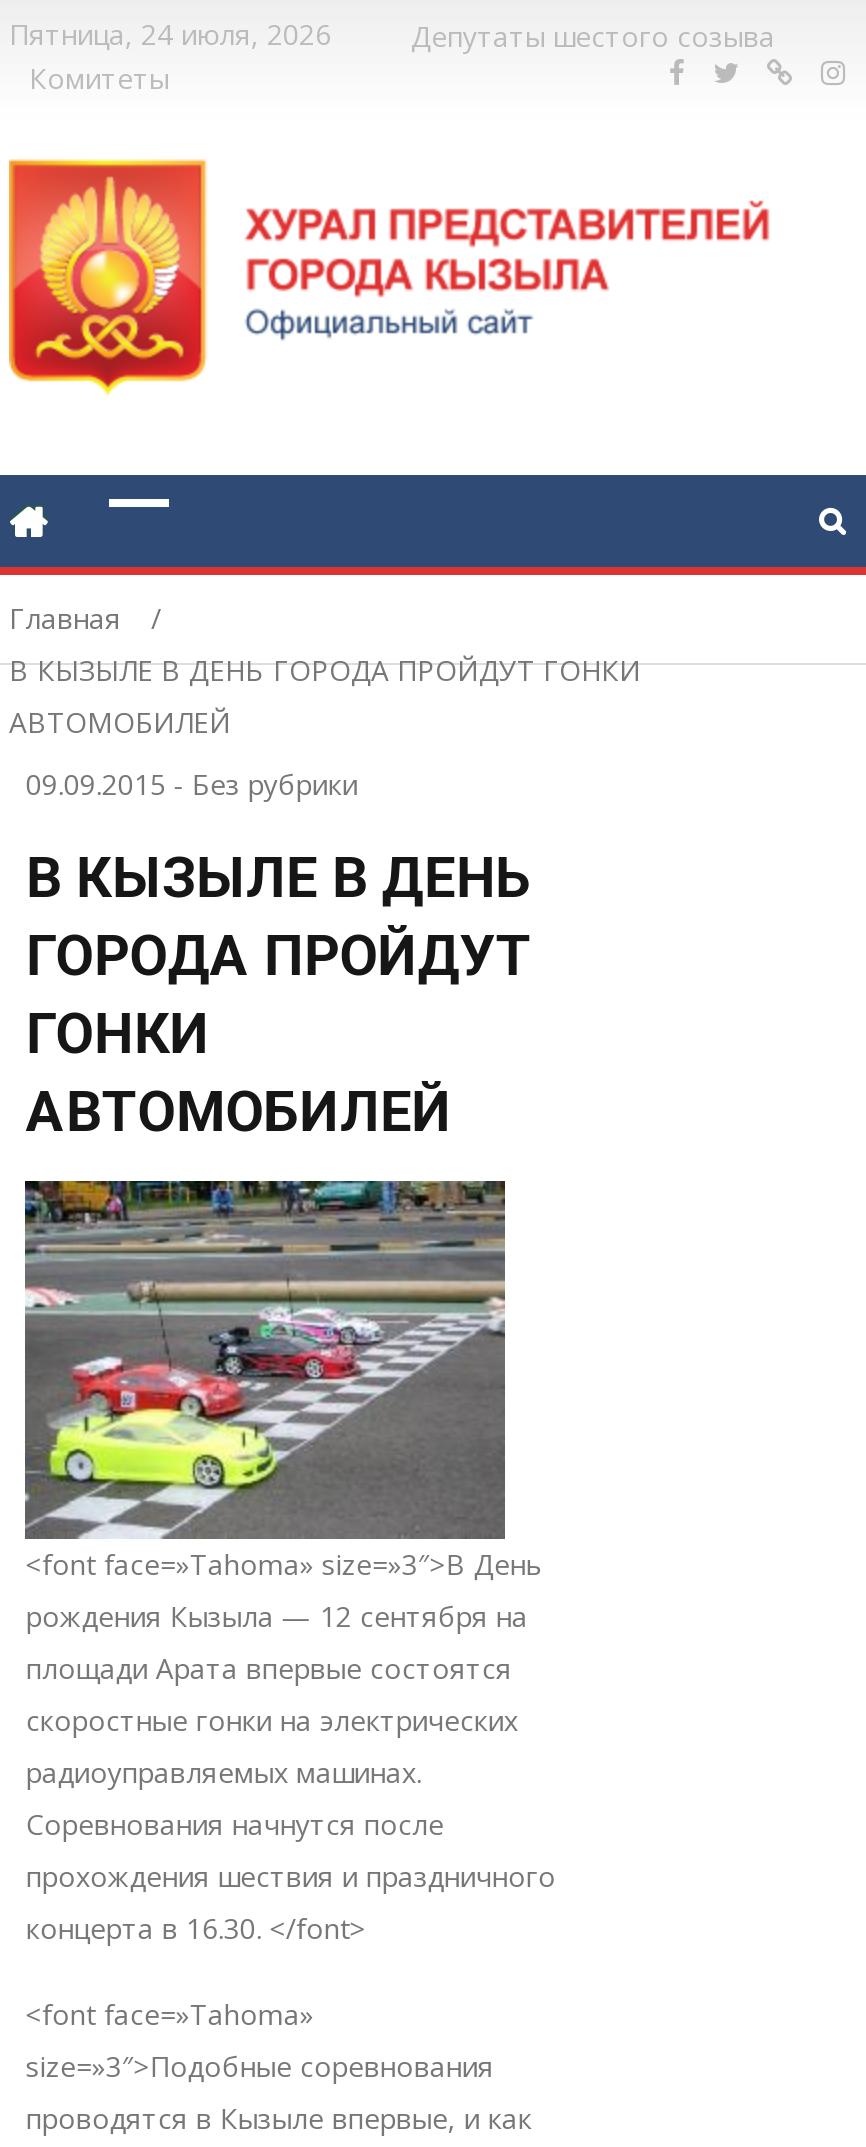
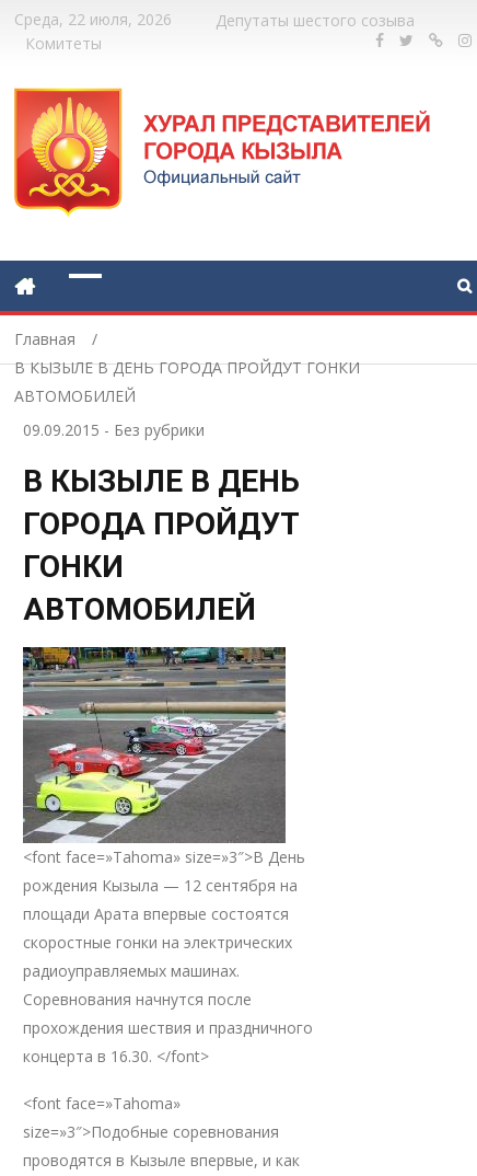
- Пятница, 24 июля, 2026
+ Среда, 22 июля, 2026
